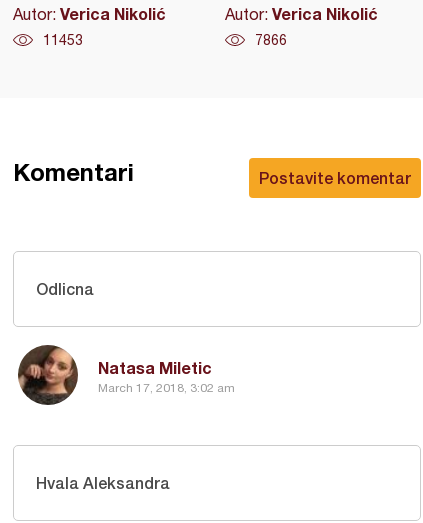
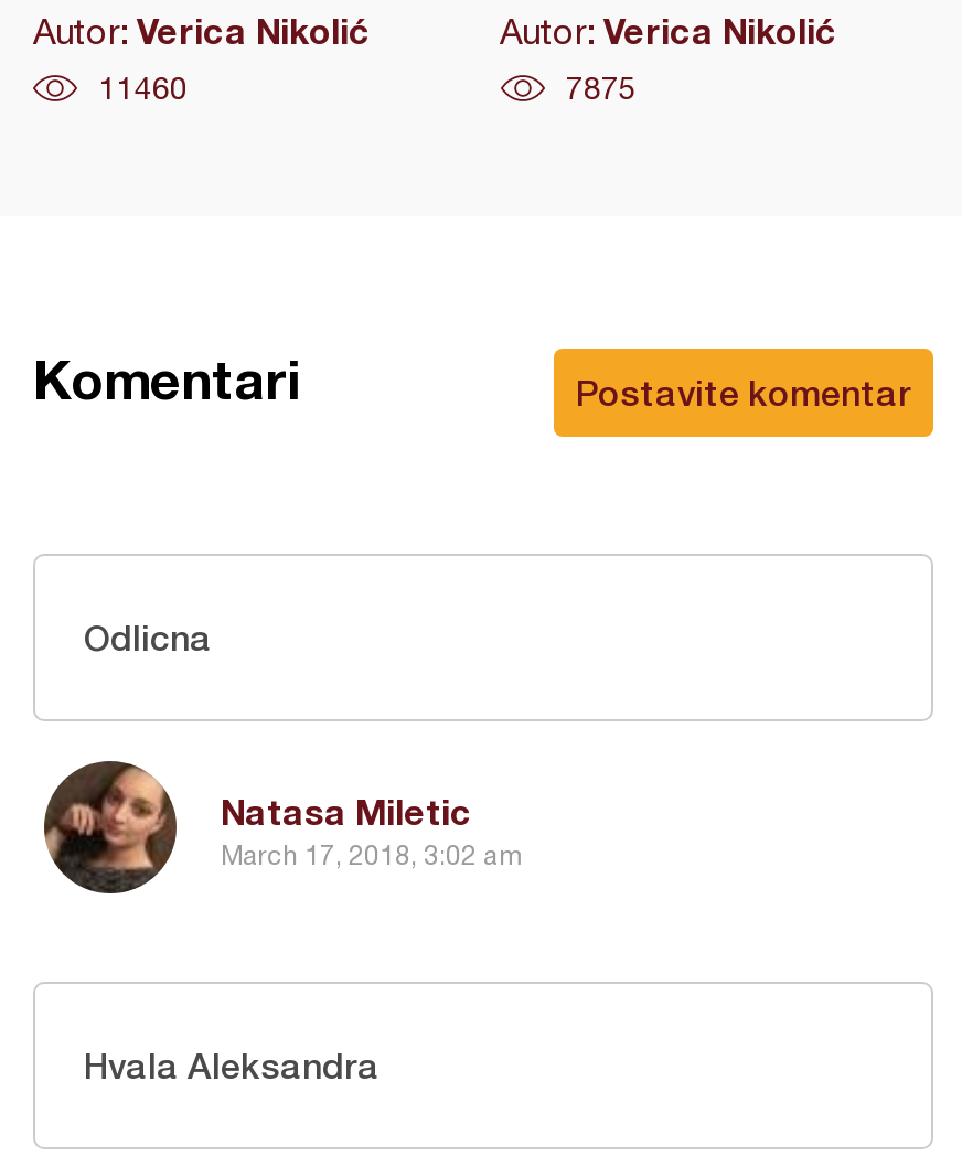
- 11453
+ 11460

- 7866
+ 7875
